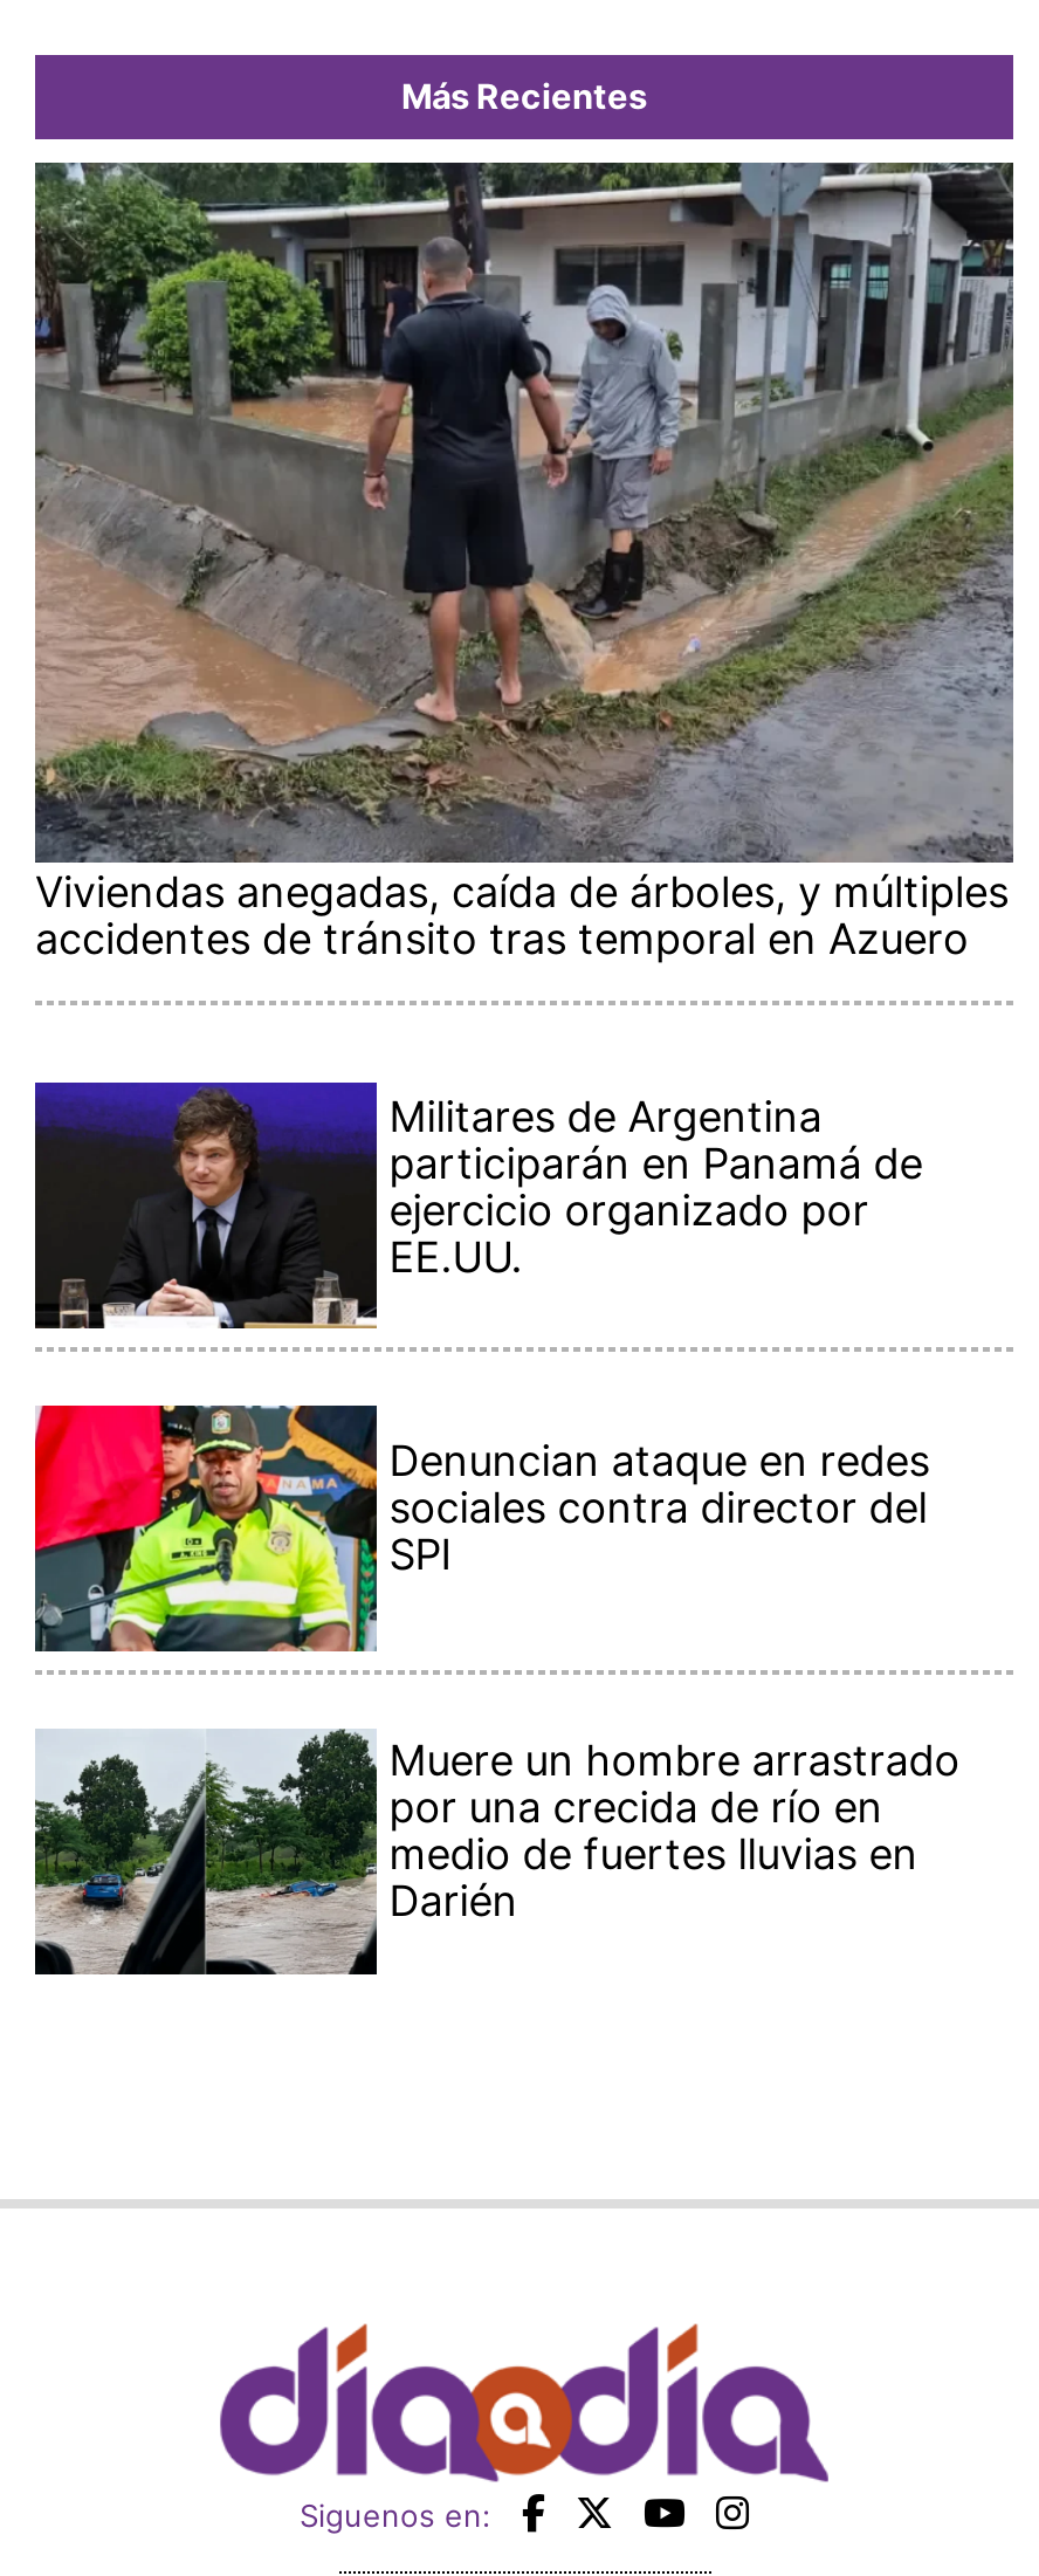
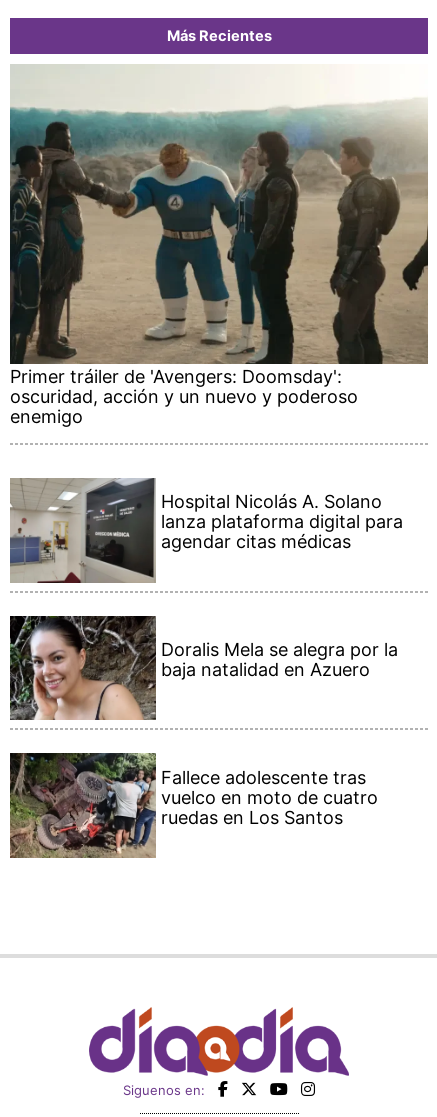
- [image]
- Viviendas anegadas, caída de árboles, y múltiples
- accidentes de tránsito tras temporal en Azuero
+ [image]
+ Primer tráiler de 'Avengers: Doomsday':
+ oscuridad, acción y un nuevo y poderoso
+ enemigo

- [image]
- Militares de Argentina
- participarán en Panamá de
- ejercicio organizado por
- EE.UU.
+ [image]
+ Hospital Nicolás A. Solano
+ lanza plataforma digital para
+ agendar citas médicas

- [image]
- Denuncian ataque en redes
- sociales contra director del
- SPI
+ [image]
+ Doralis Mela se alegra por la
+ baja natalidad en Azuero

- [image]
- Muere un hombre arrastrado
- por una crecida de río en
- medio de fuertes lluvias en
- Darién
+ [image]
+ Fallece adolescente tras
+ vuelco en moto de cuatro
+ ruedas en Los Santos
